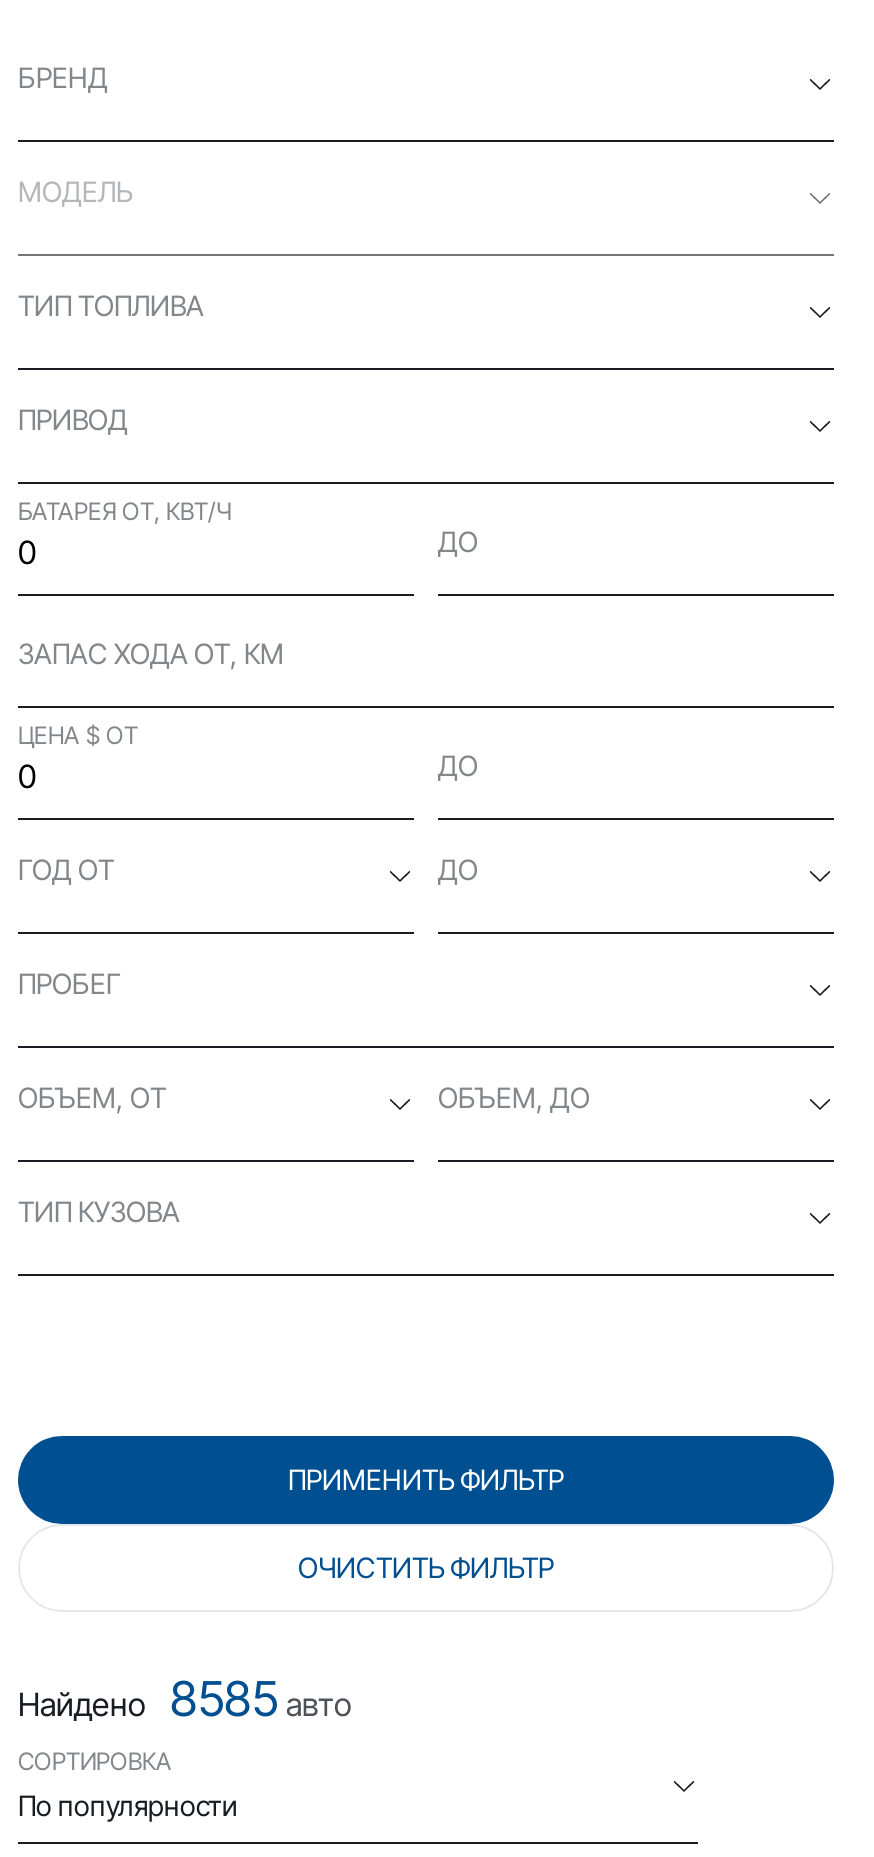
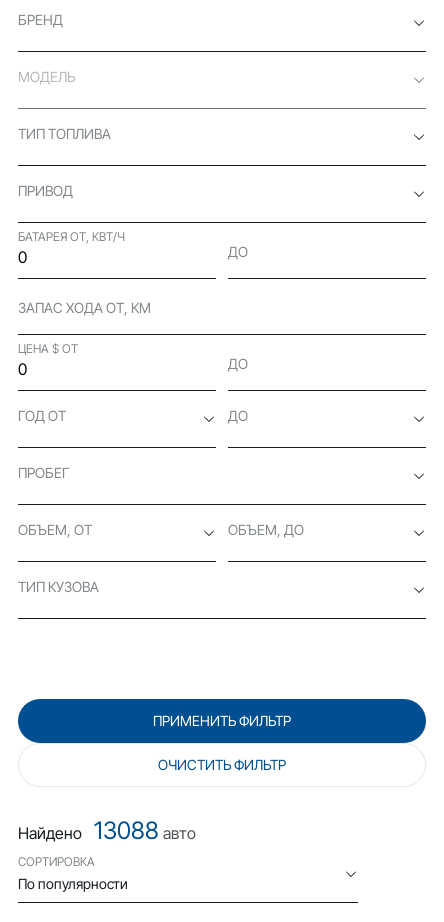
- Найдено 8585 авто
+ Найдено 13088 авто
